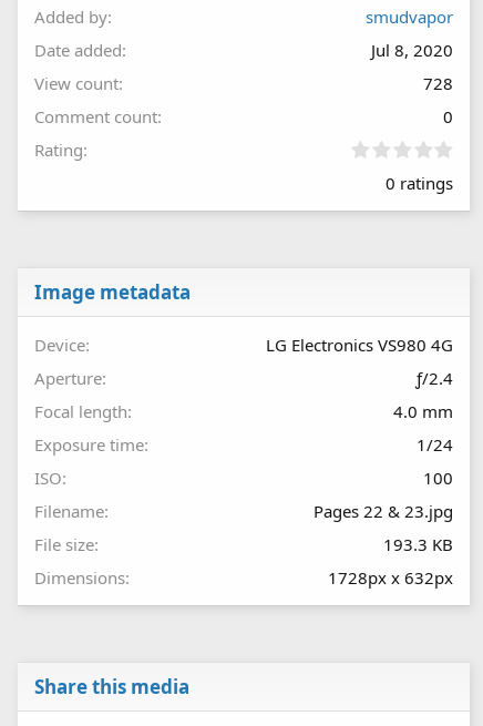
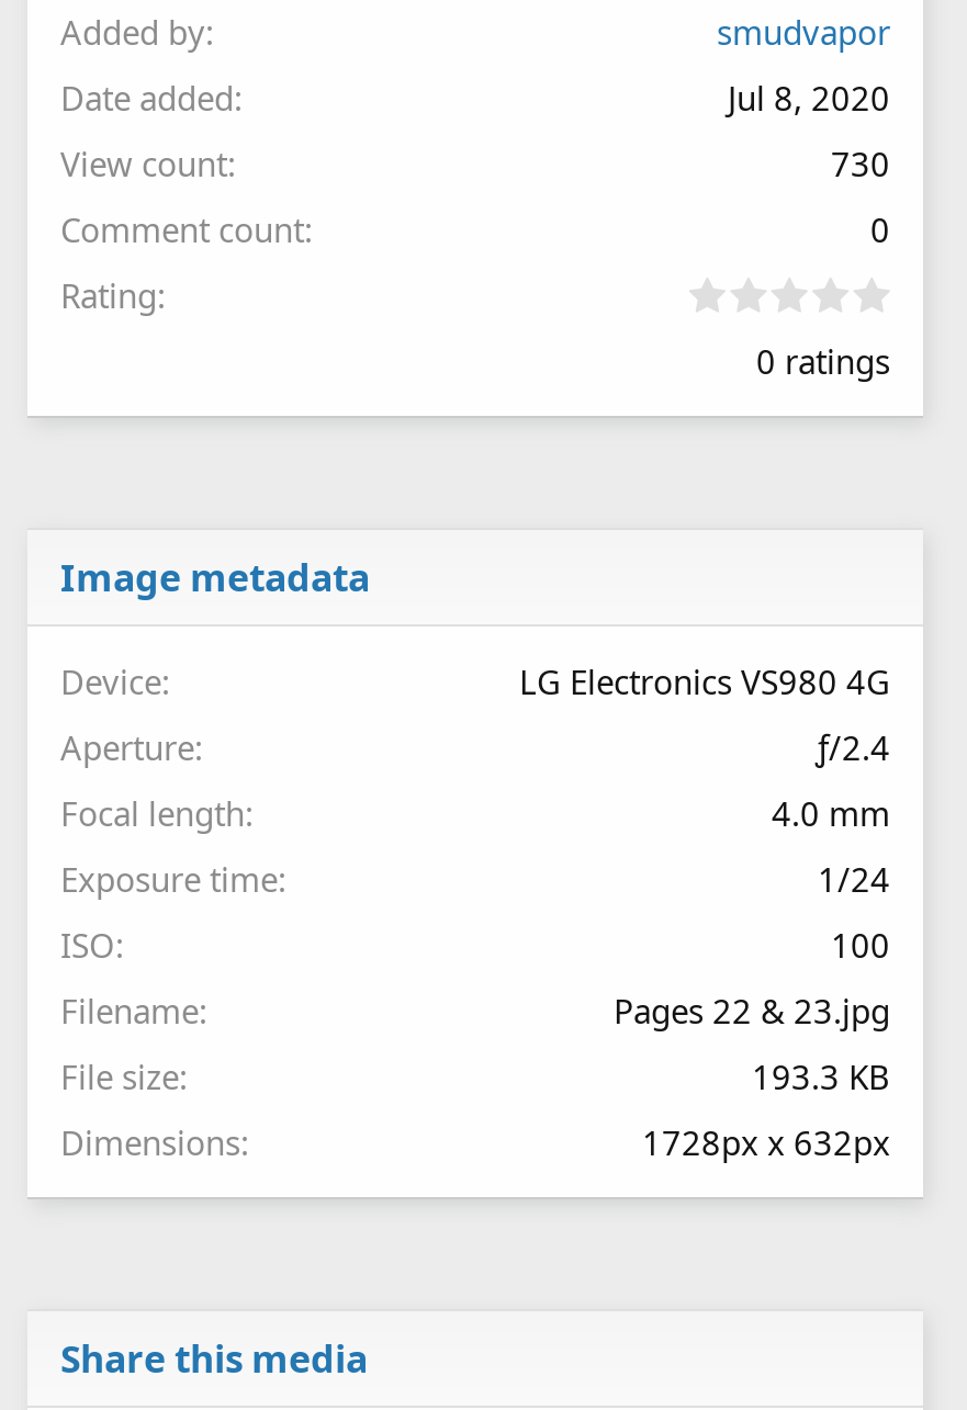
- 728
+ 730
